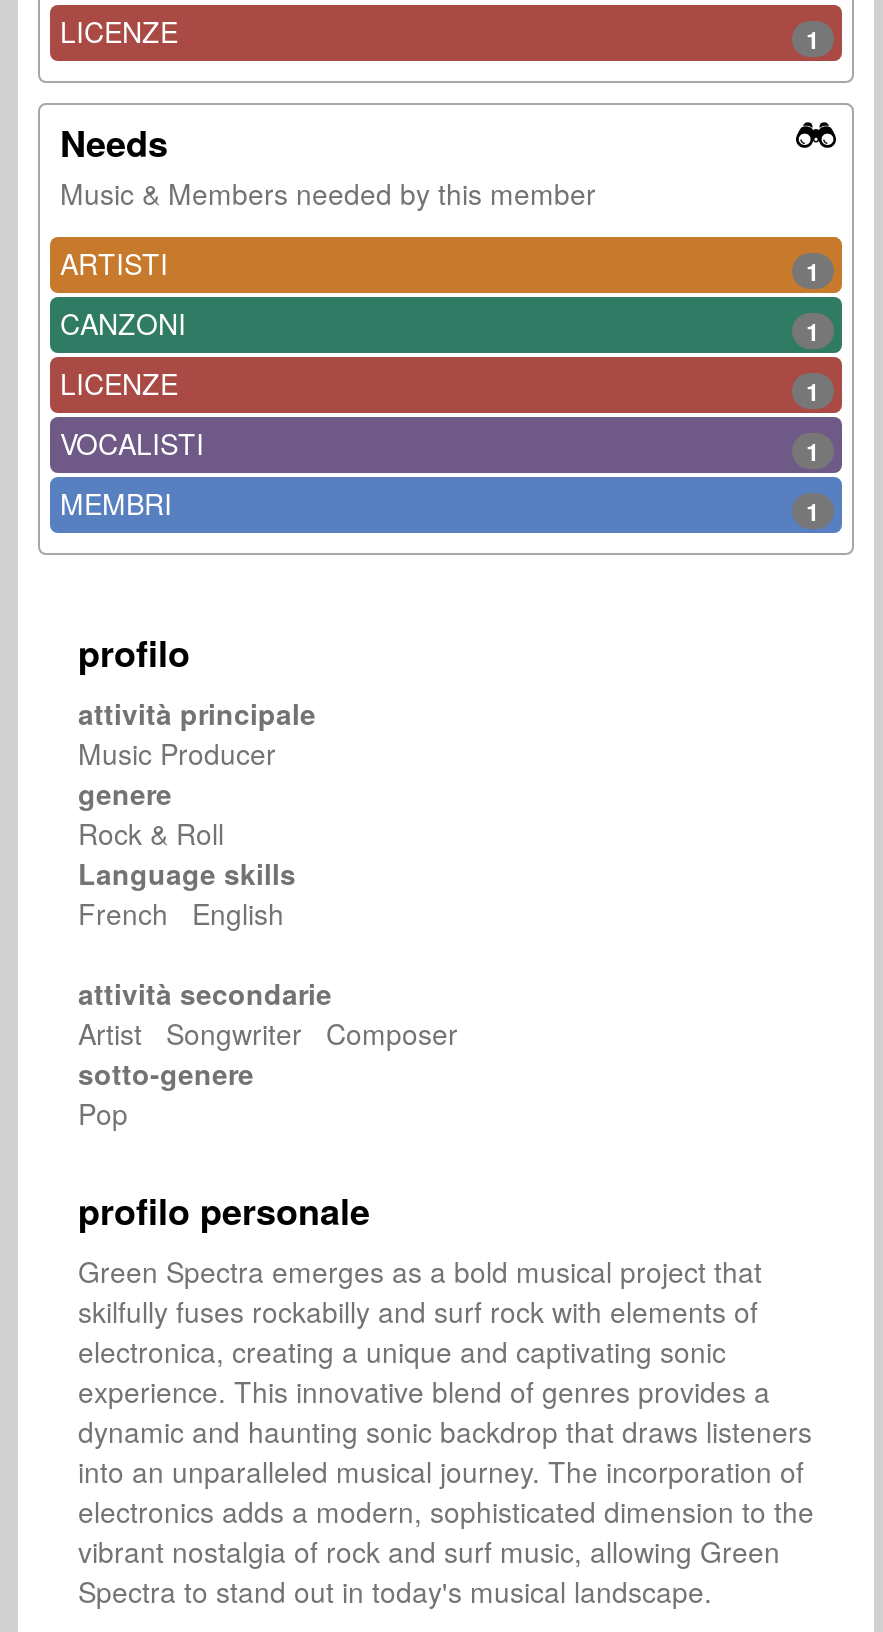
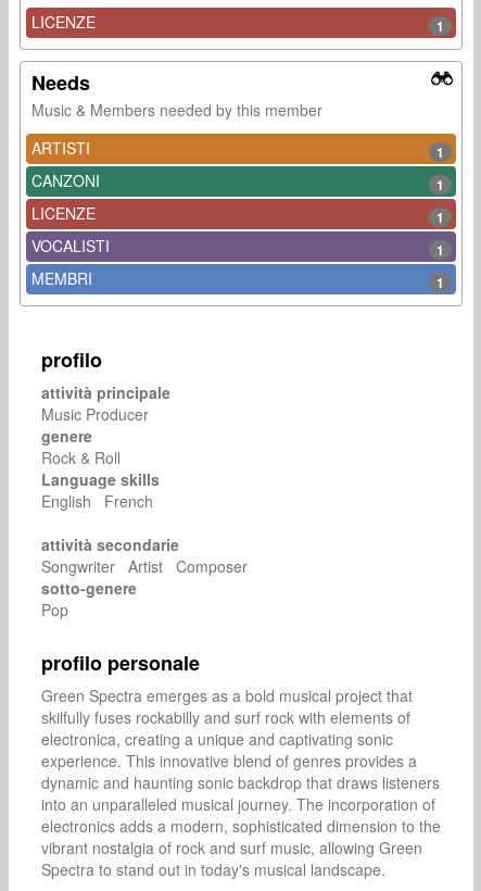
- French English
+ English French

- Artist Songwriter Composer
+ Songwriter Artist Composer
